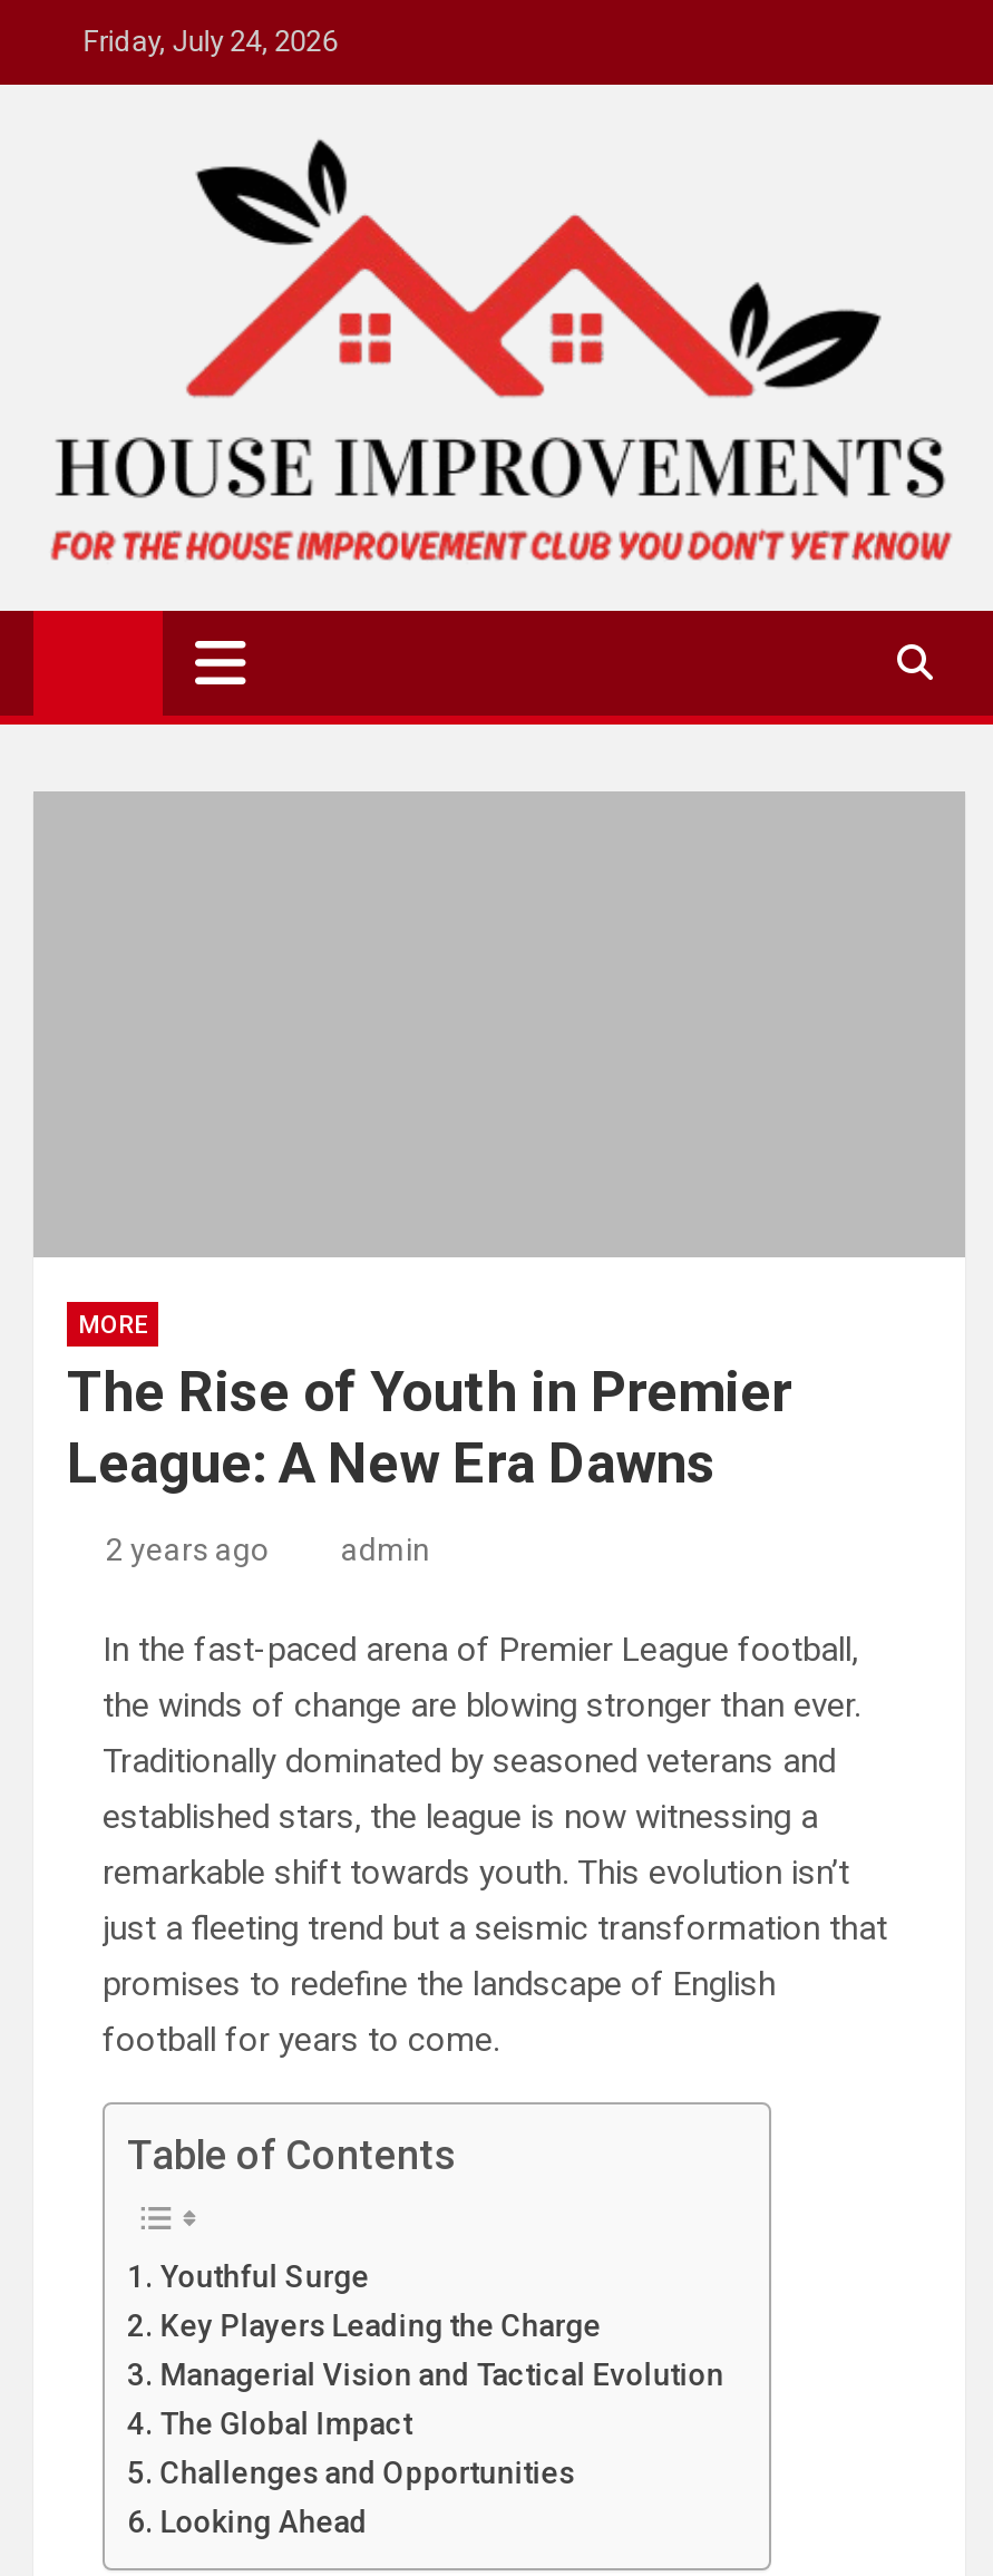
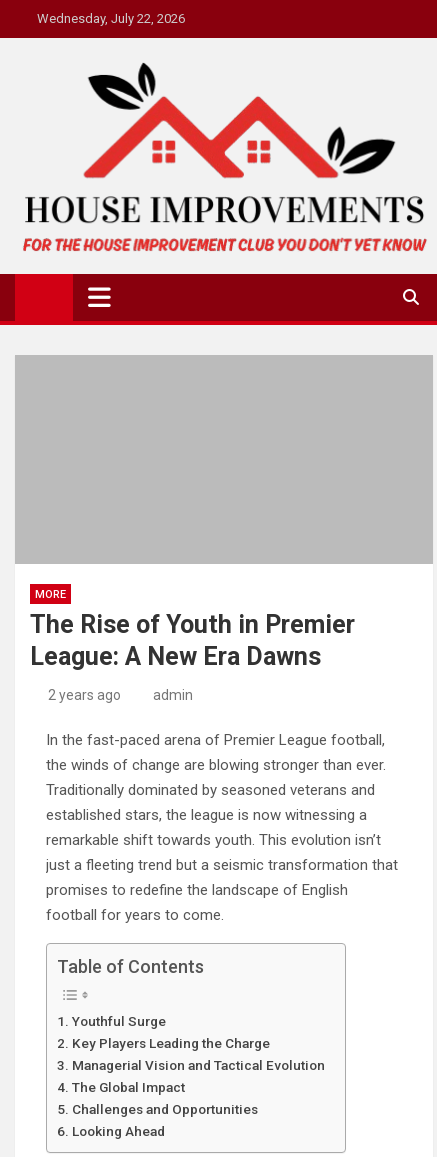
- Friday, July 24, 2026
+ Wednesday, July 22, 2026
